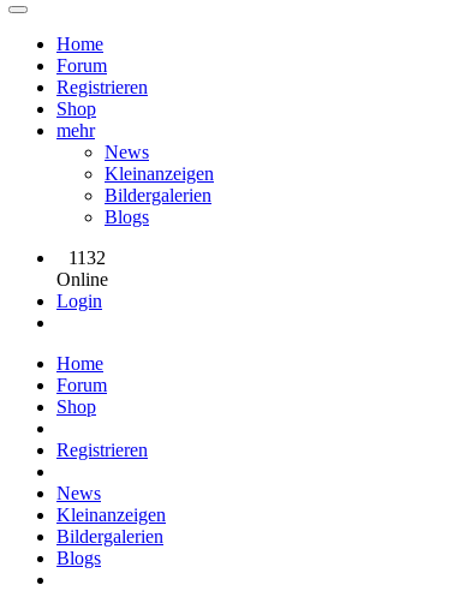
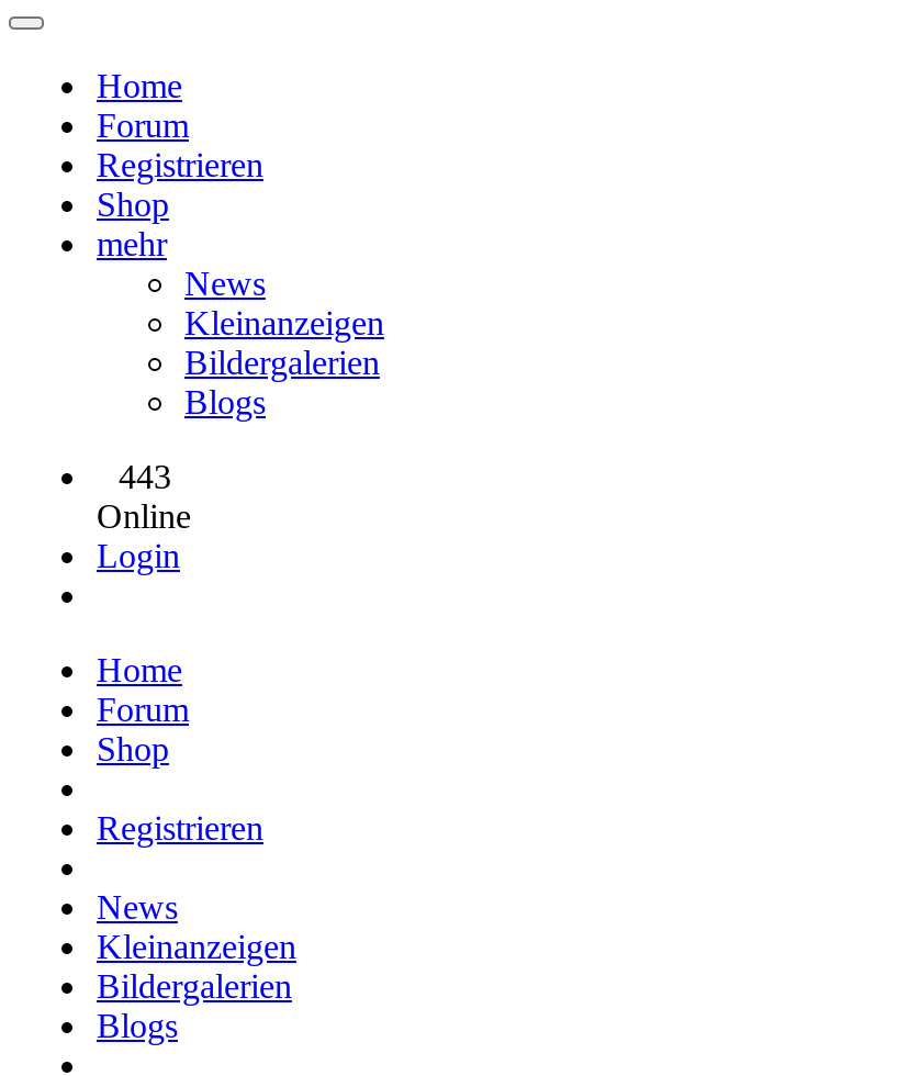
- 1132
+ 443
